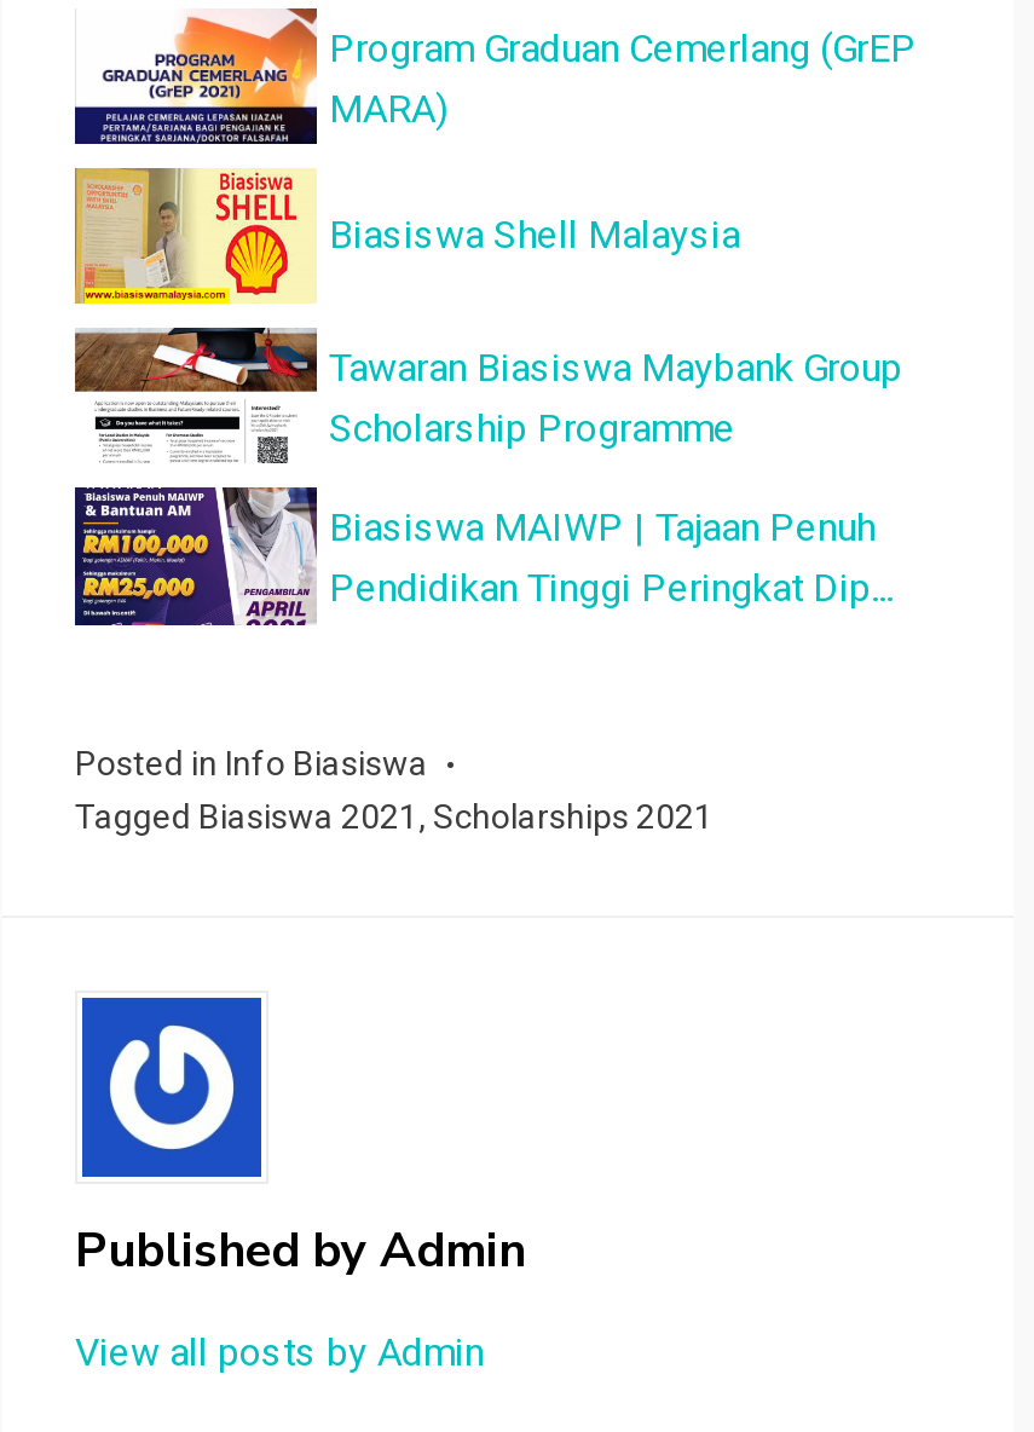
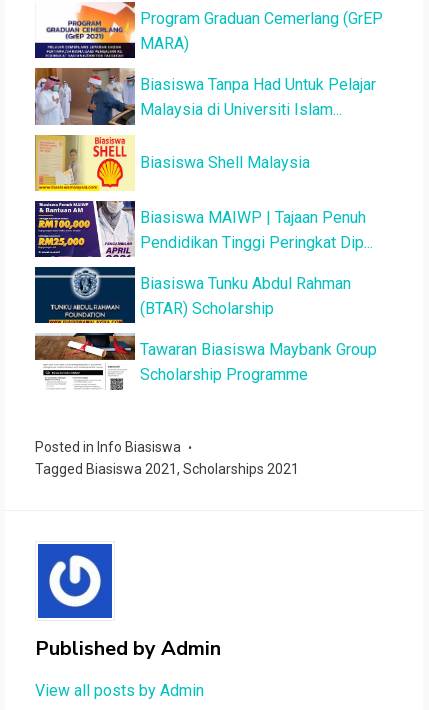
+ [image]
+ Biasiswa Tanpa Had Untuk Pelajar
+ Malaysia di Universiti Islam...

moved down: [image] | Tawaran Biasiswa Maybank Group | Scholarship Programme

+ [image]
+ Biasiswa Tunku Abdul Rahman
+ (BTAR) Scholarship
